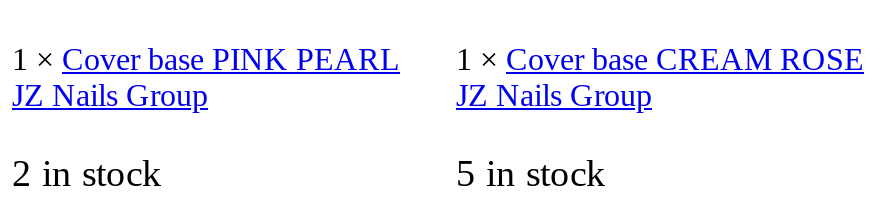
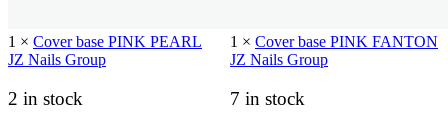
- 1 × Cover base CREAM ROSE
+ 1 × Cover base PINK FANTON

- 5 in stock
+ 7 in stock
